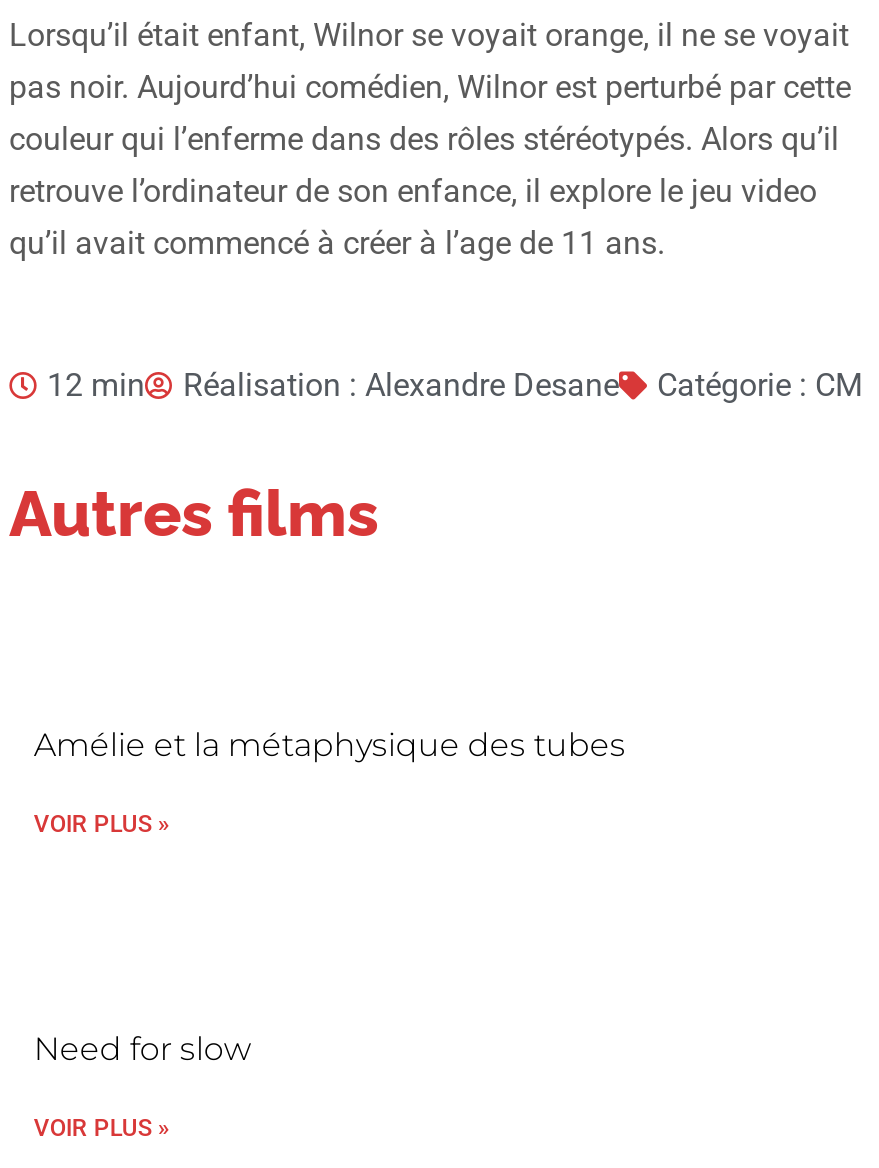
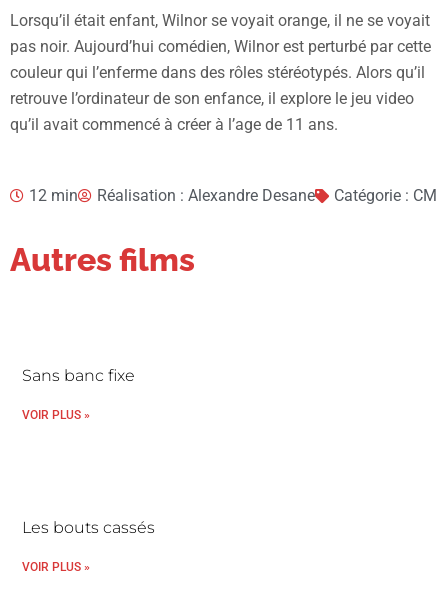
- Amélie et la métaphysique des tubes
+ Sans banc fixe

- Need for slow
+ Les bouts cassés
